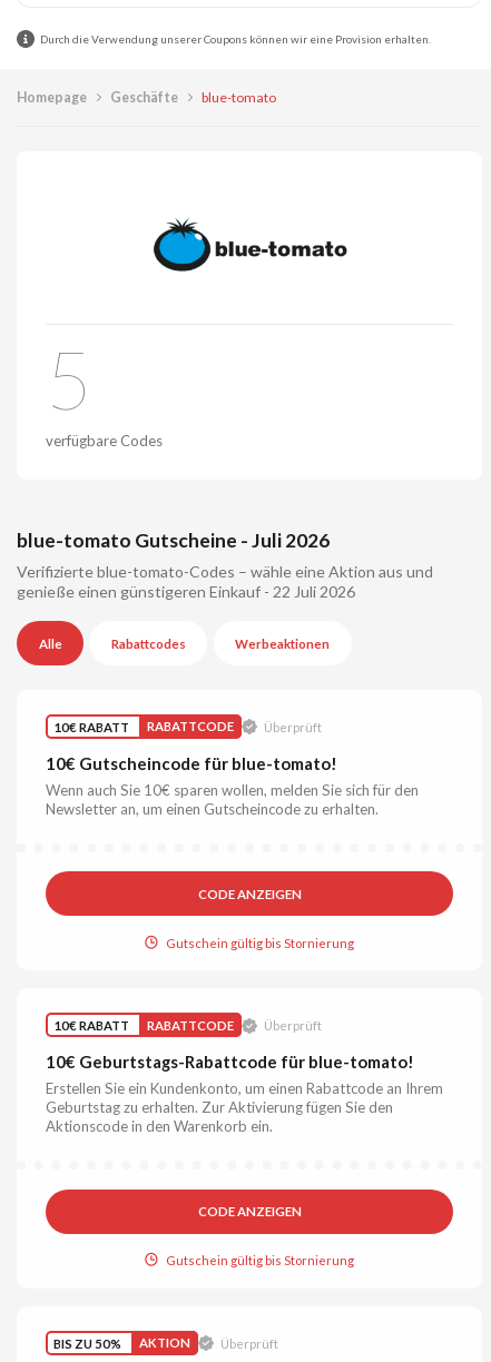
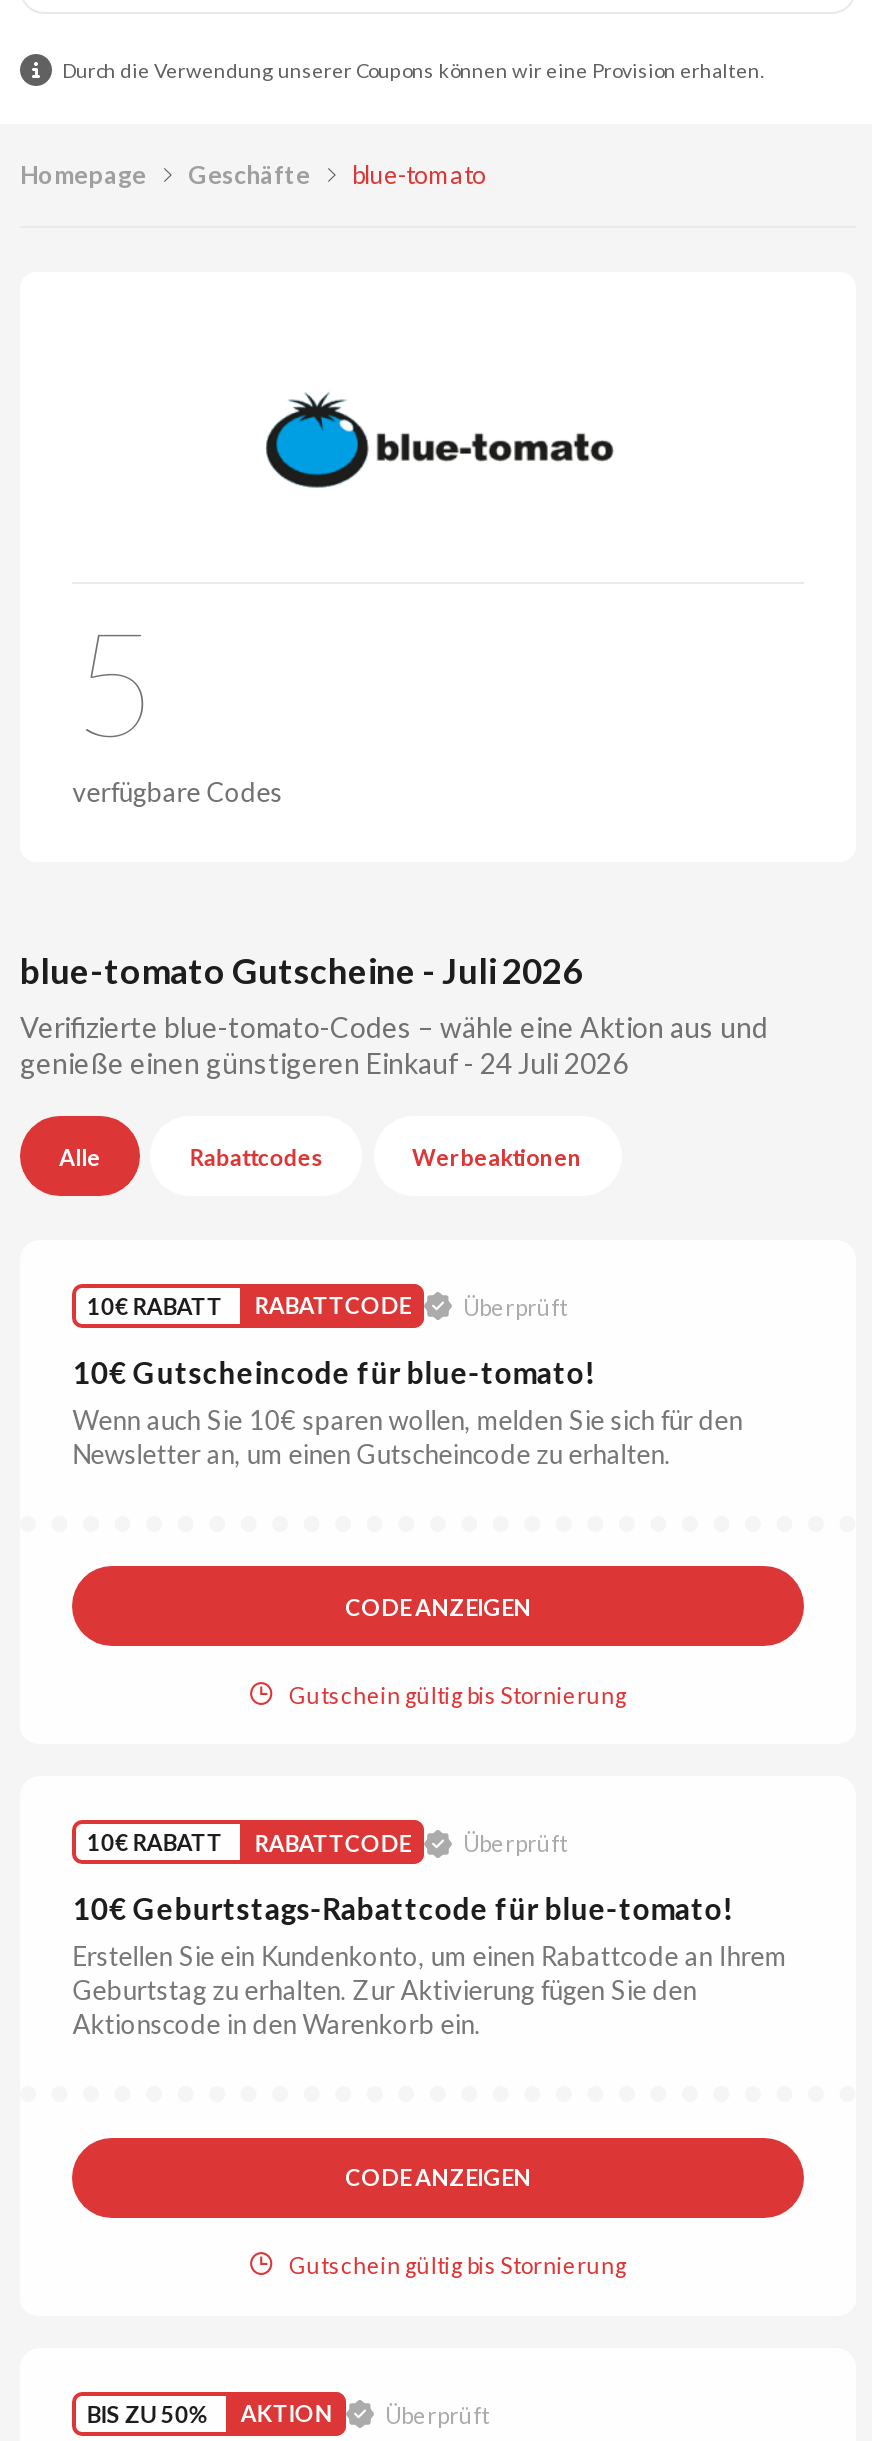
- genieße einen günstigeren Einkauf - 22 Juli 2026
+ genieße einen günstigeren Einkauf - 24 Juli 2026
